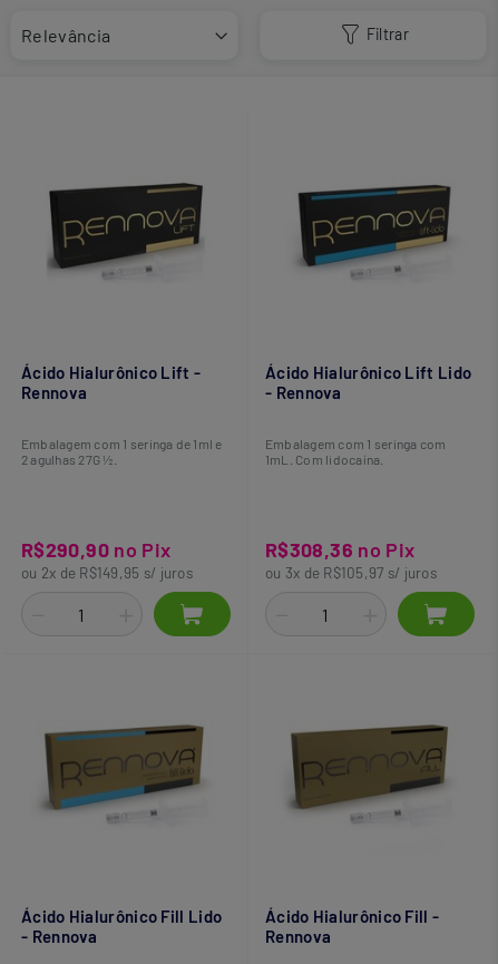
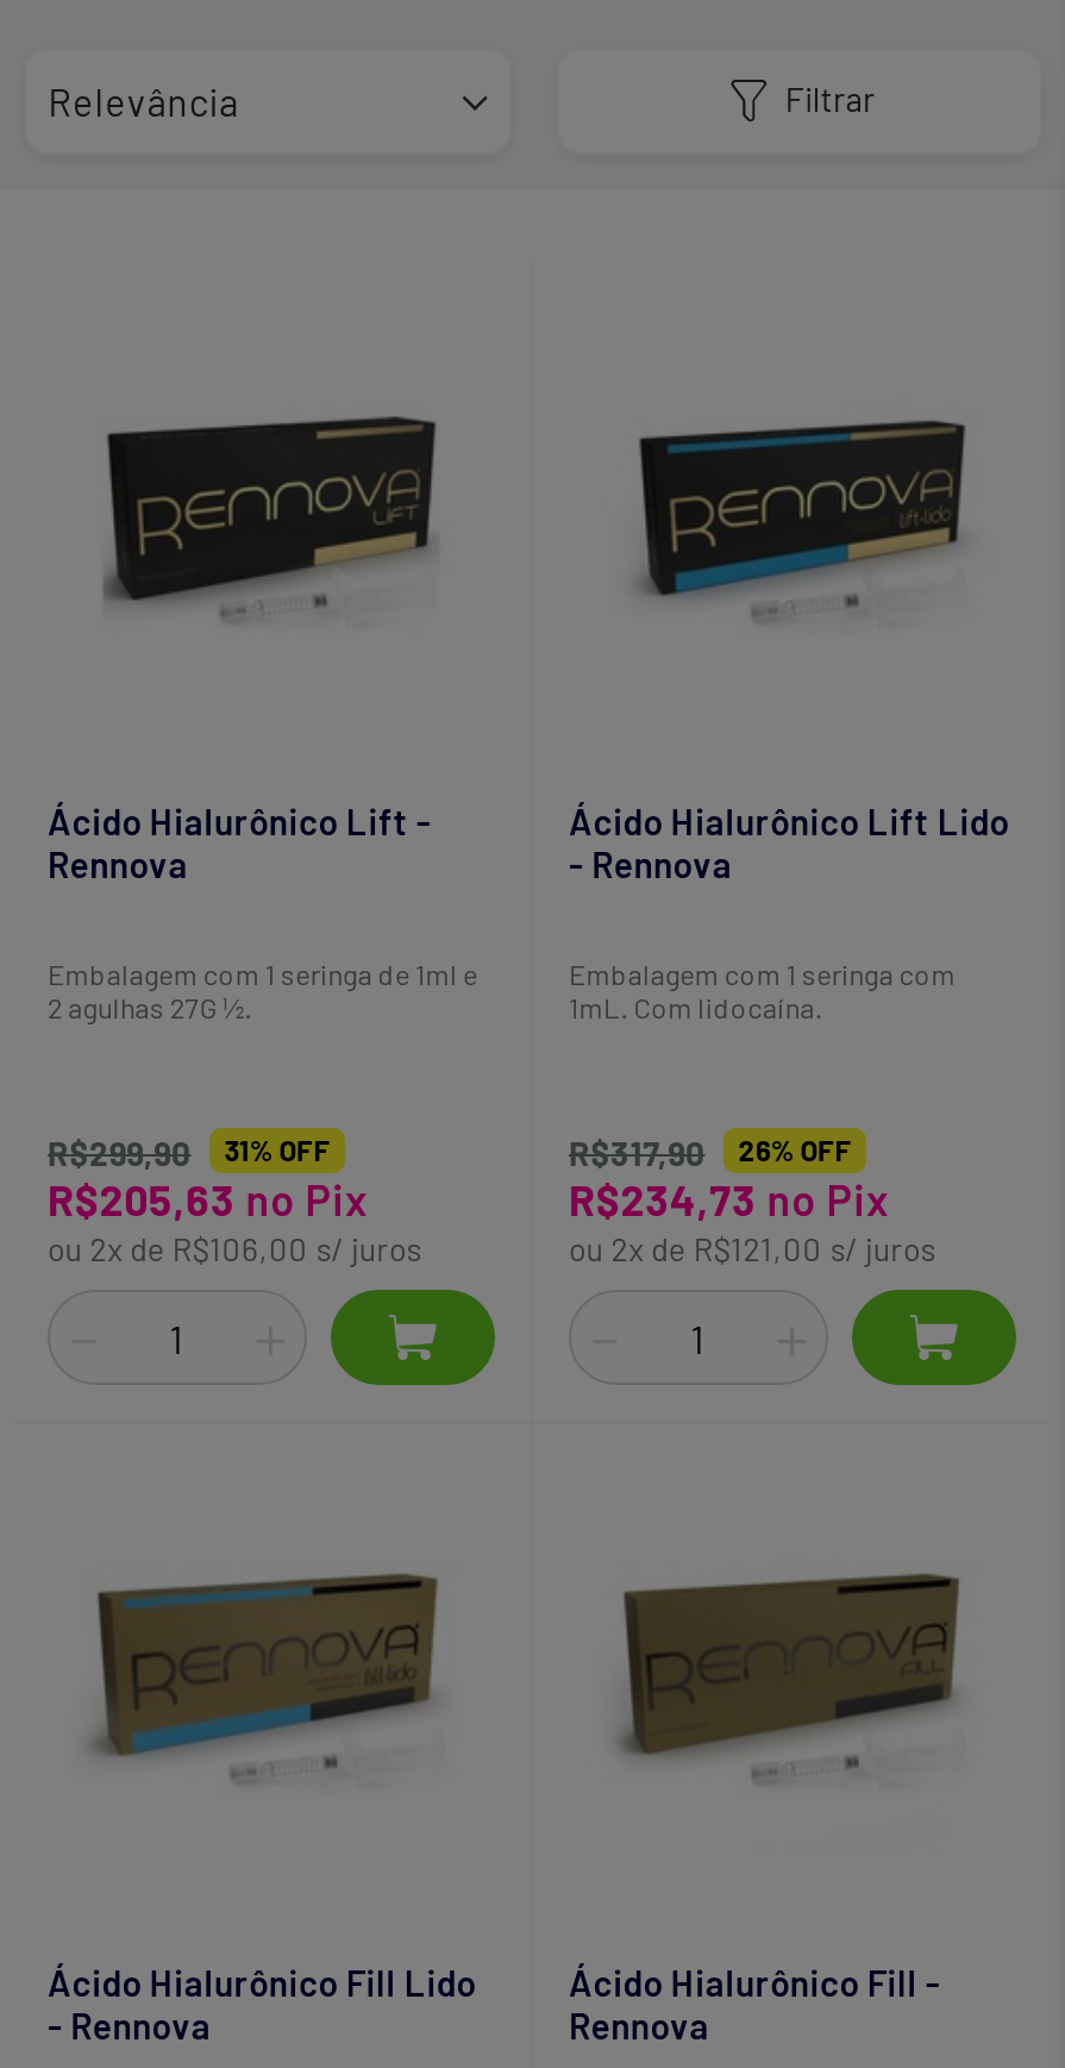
- R$290,90 no Pix
- ou 2x de R$149,95 s/ juros
+ R$299,90
+ 31% OFF
+ R$205,63 no Pix
+ ou 2x de R$106,00 s/ juros

- R$308,36 no Pix
- ou 3x de R$105,97 s/ juros
+ R$317,90
+ 26% OFF
+ R$234,73 no Pix
+ ou 2x de R$121,00 s/ juros
